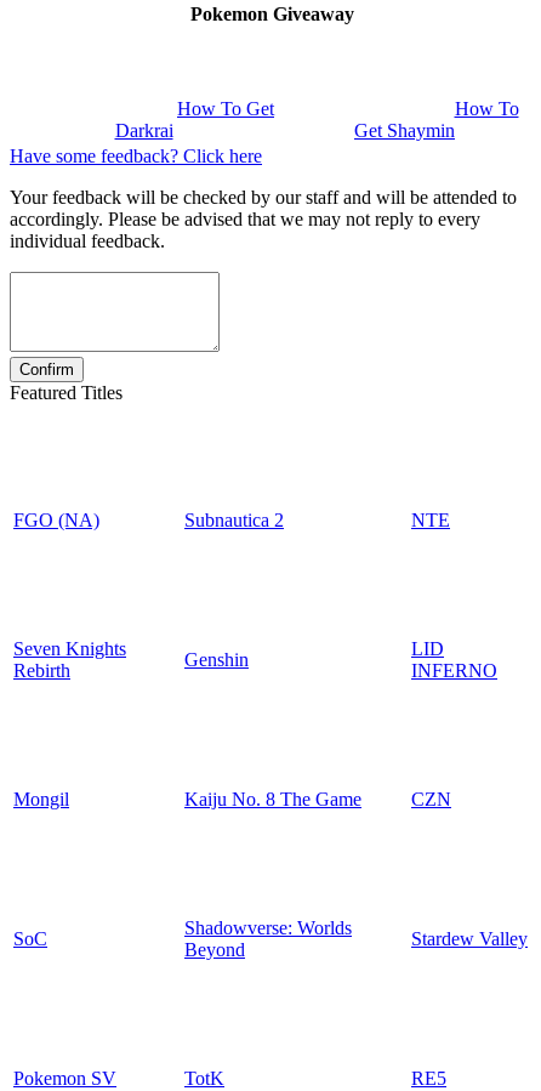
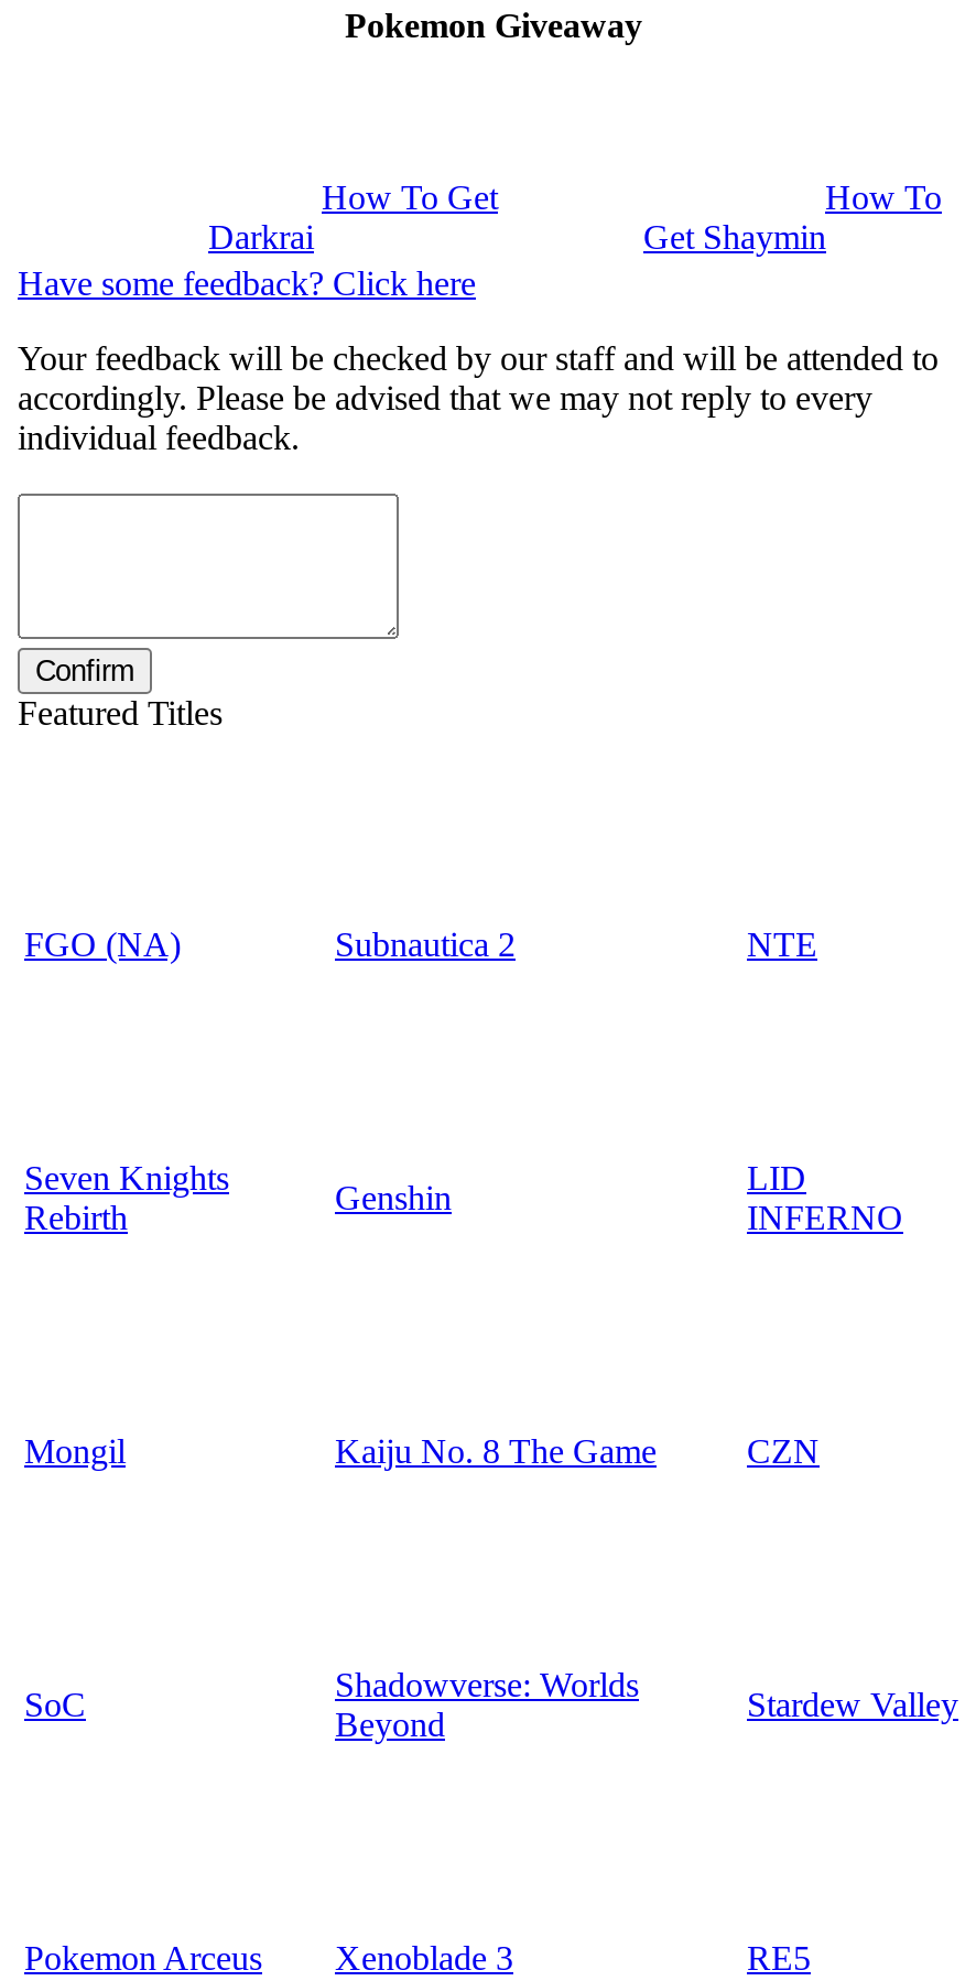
- Pokemon SV
- TotK
+ Pokemon Arceus
+ Xenoblade 3
